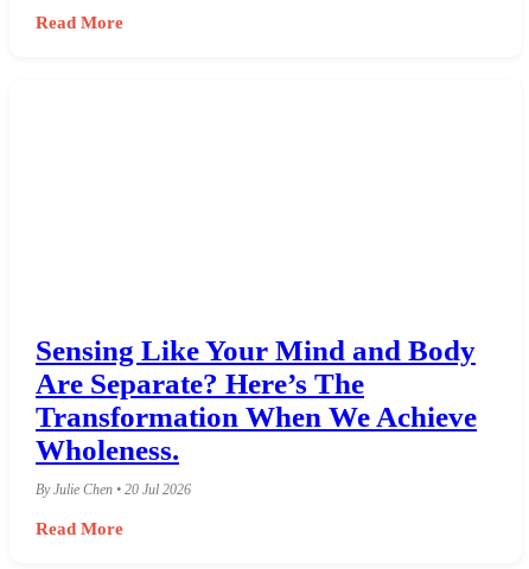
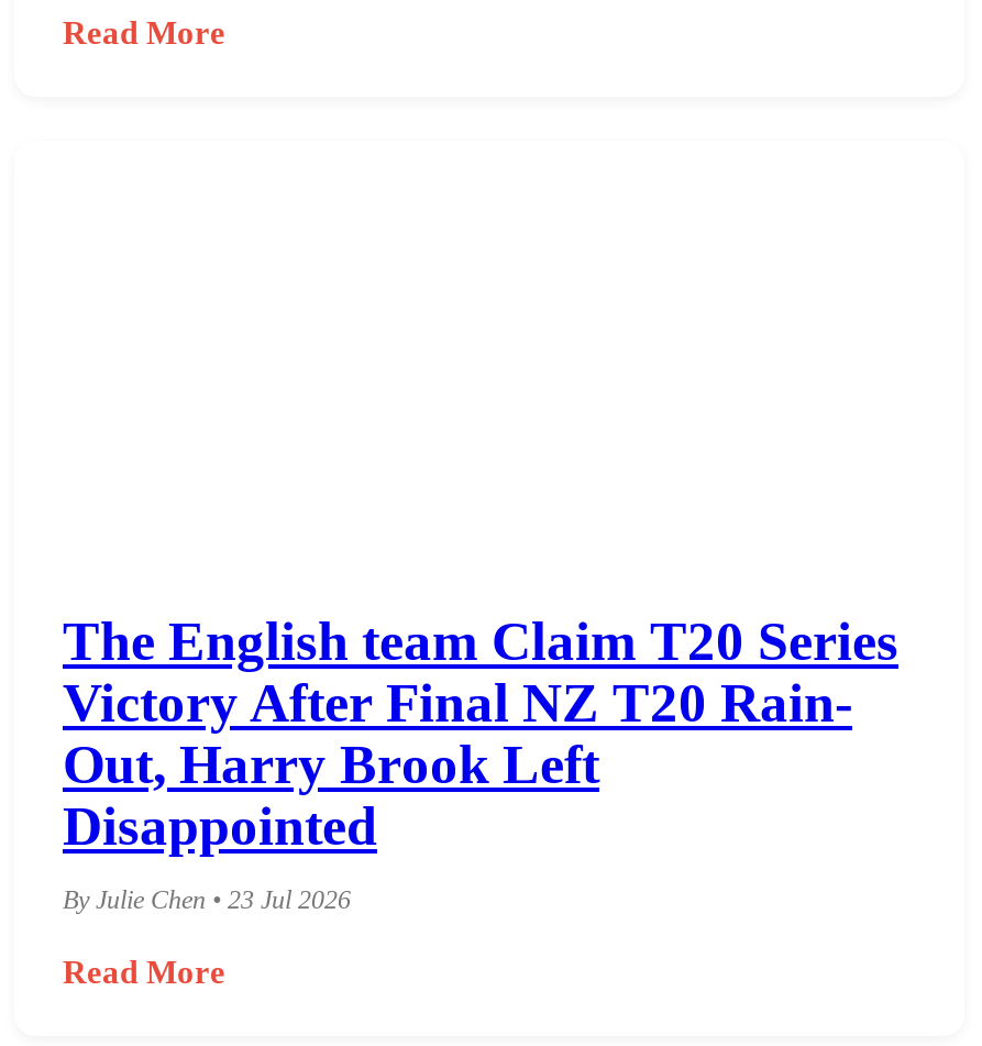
- Sensing Like Your Mind and Body
- Are Separate? Here’s The
- Transformation When We Achieve
- Wholeness.
+ The English team Claim T20 Series
+ Victory After Final NZ T20 Rain-
+ Out, Harry Brook Left
+ Disappointed

- By Julie Chen • 20 Jul 2026
+ By Julie Chen • 23 Jul 2026
